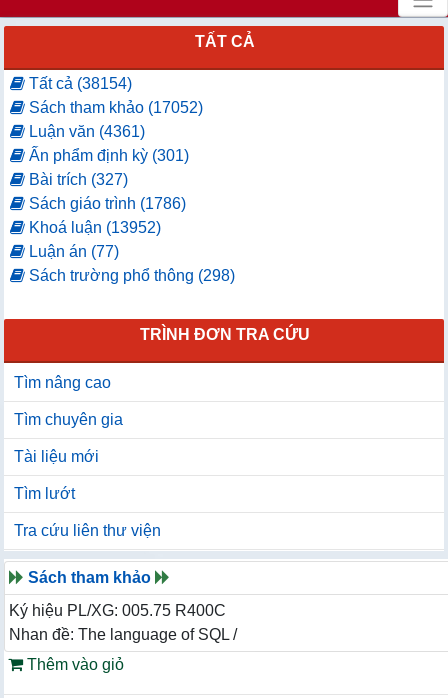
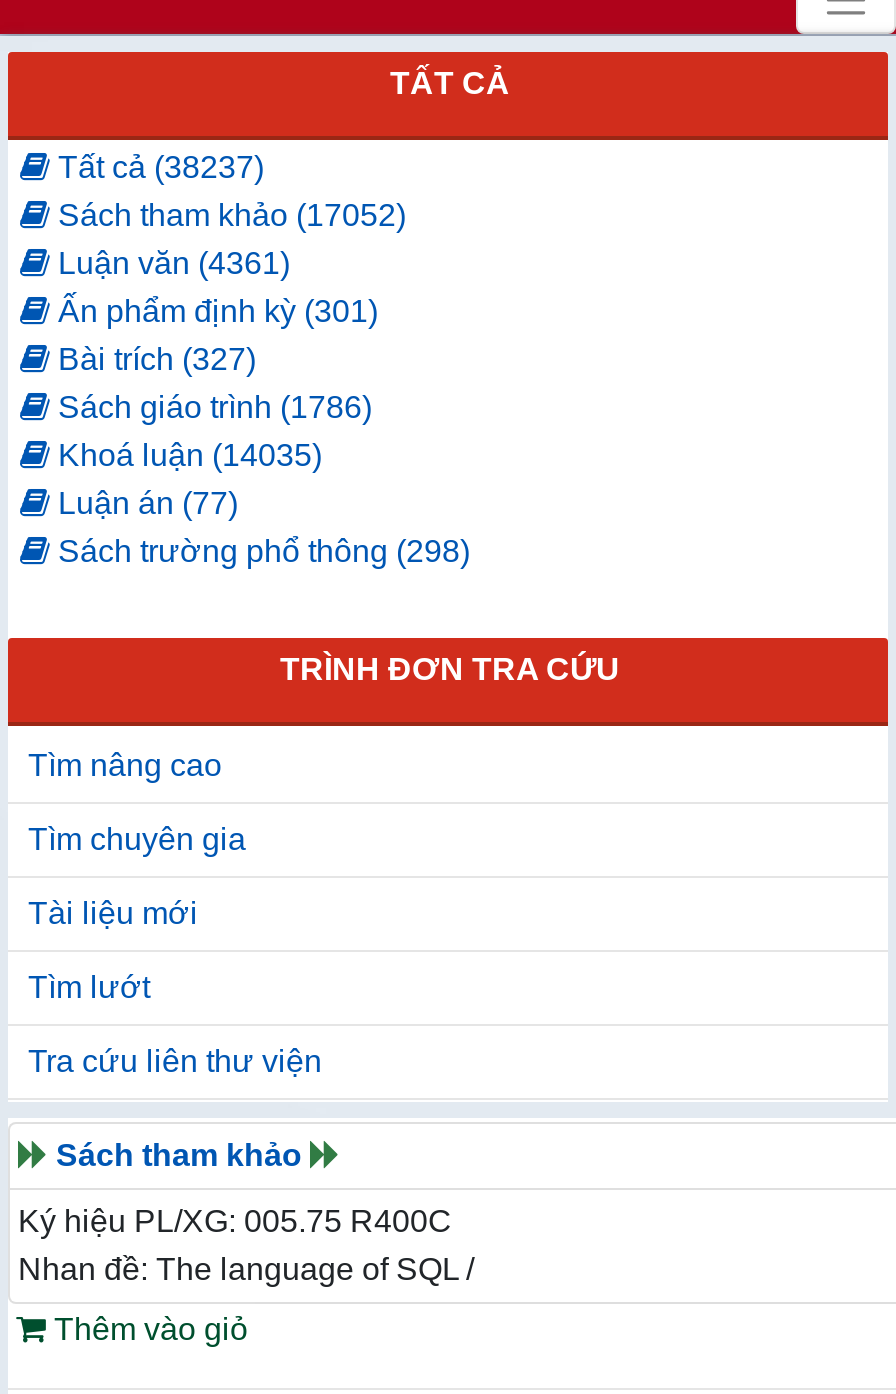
- Tất cả (38154)
+ Tất cả (38237)

- Khoá luận (13952)
+ Khoá luận (14035)
